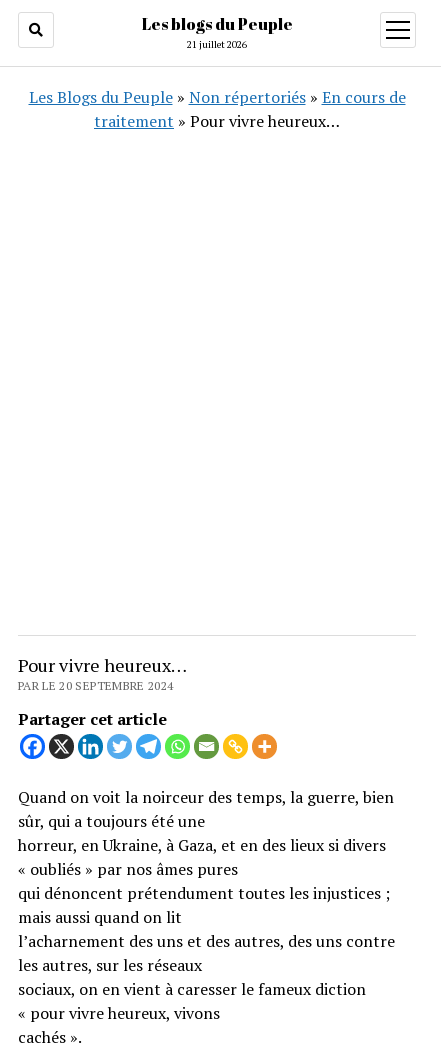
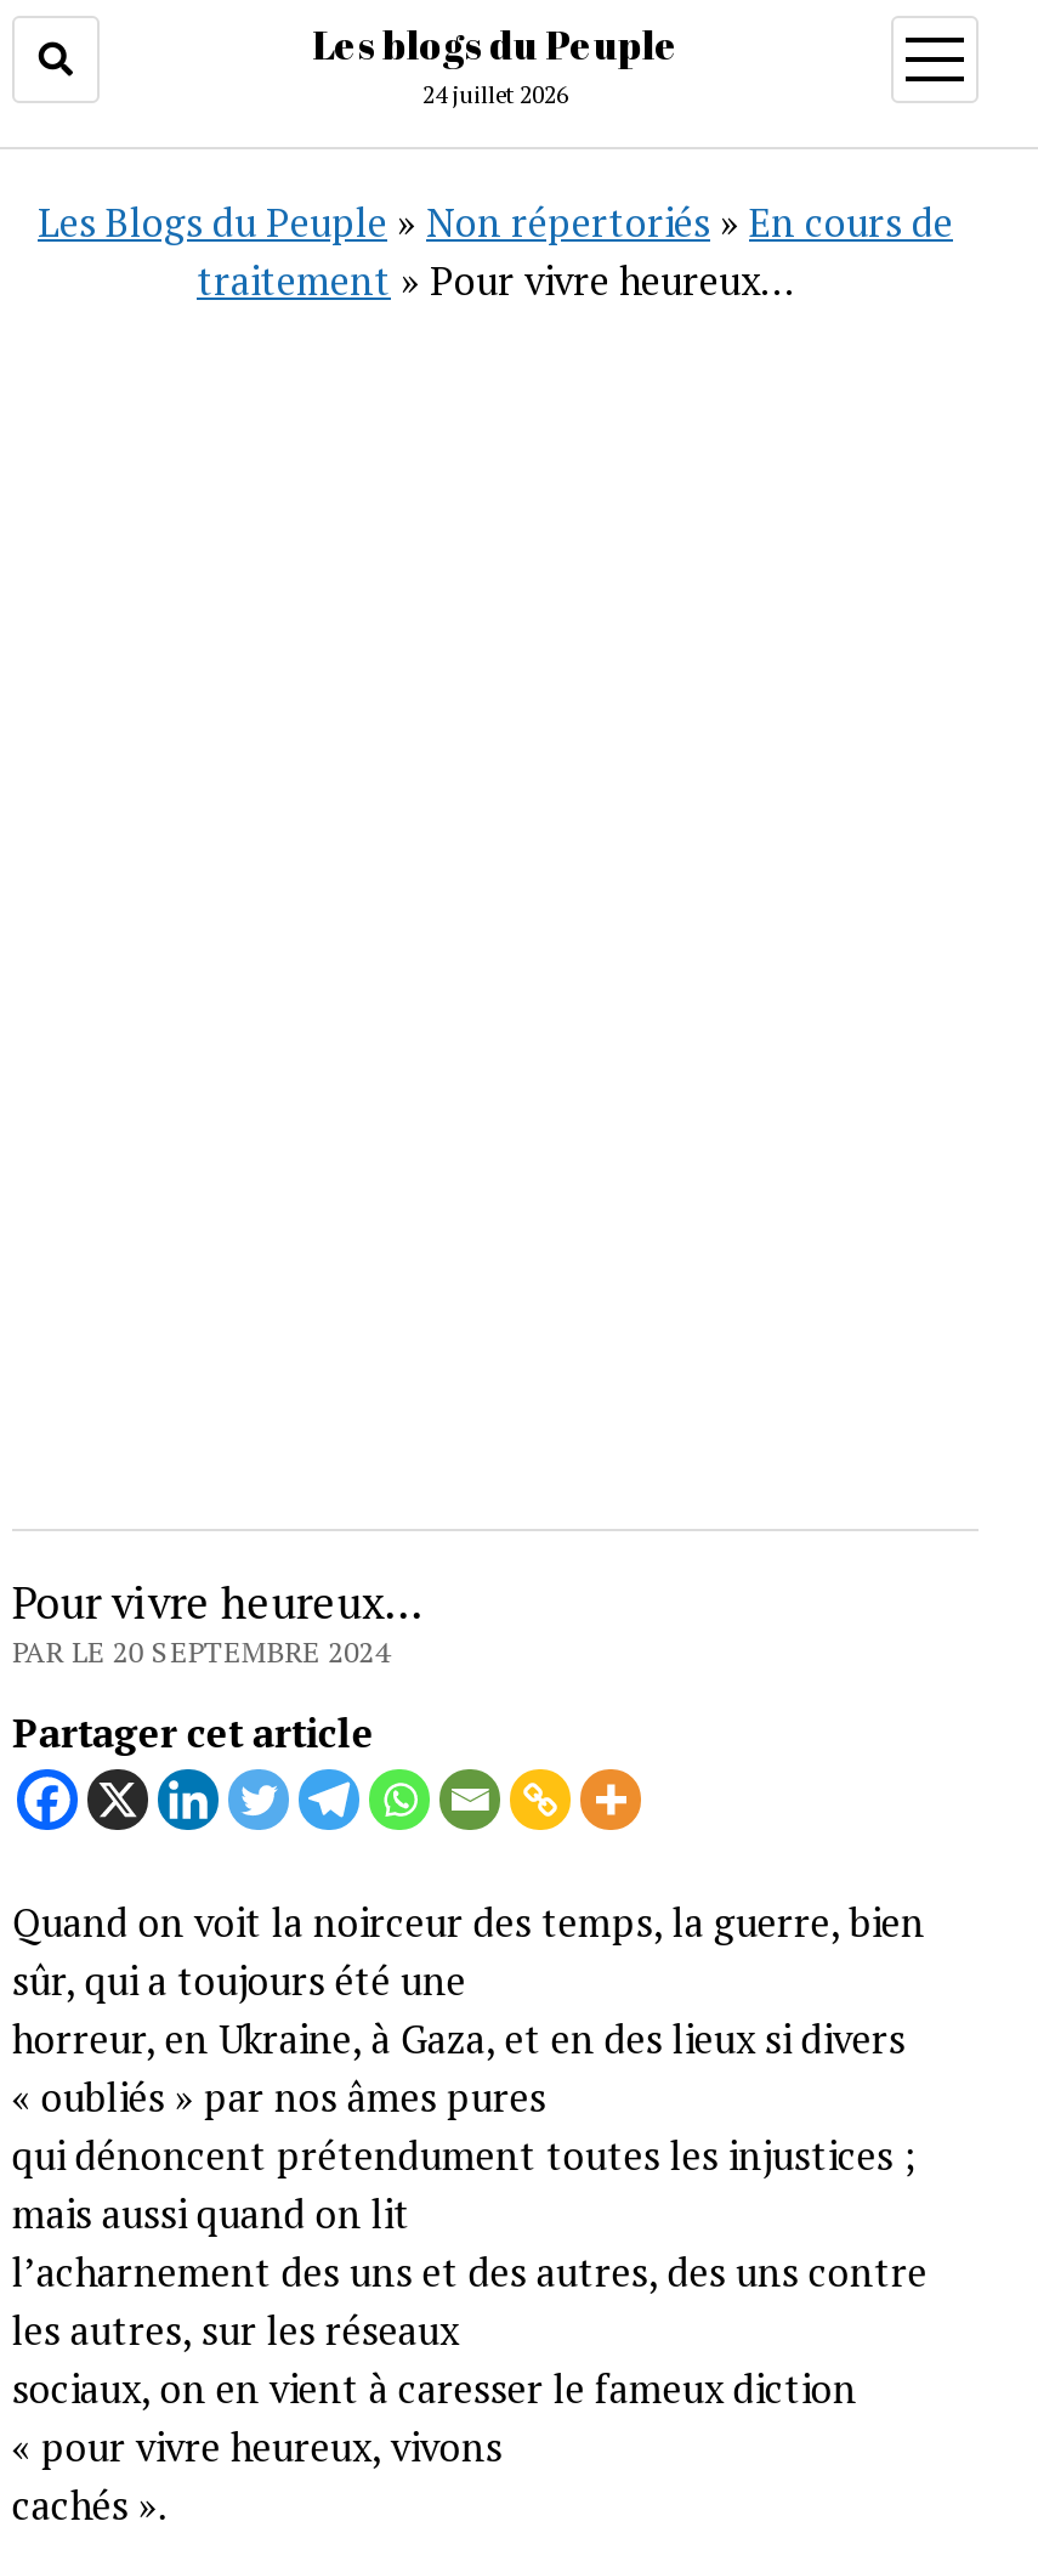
- 21 juillet 2026
+ 24 juillet 2026
